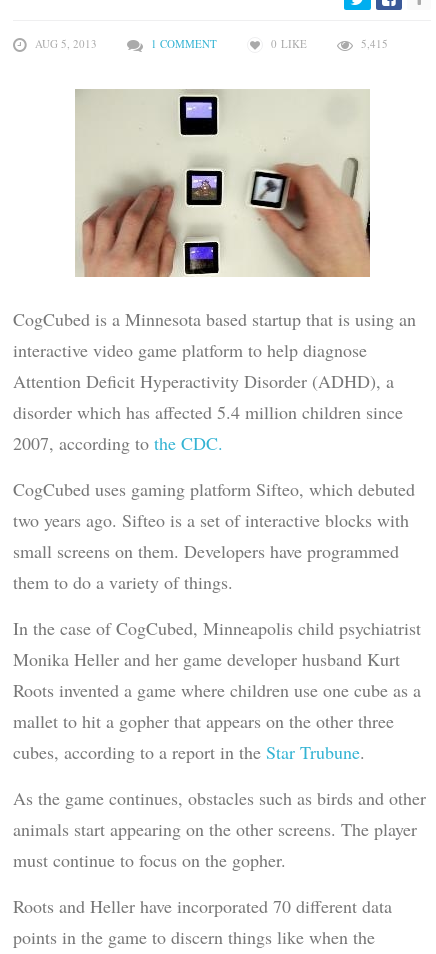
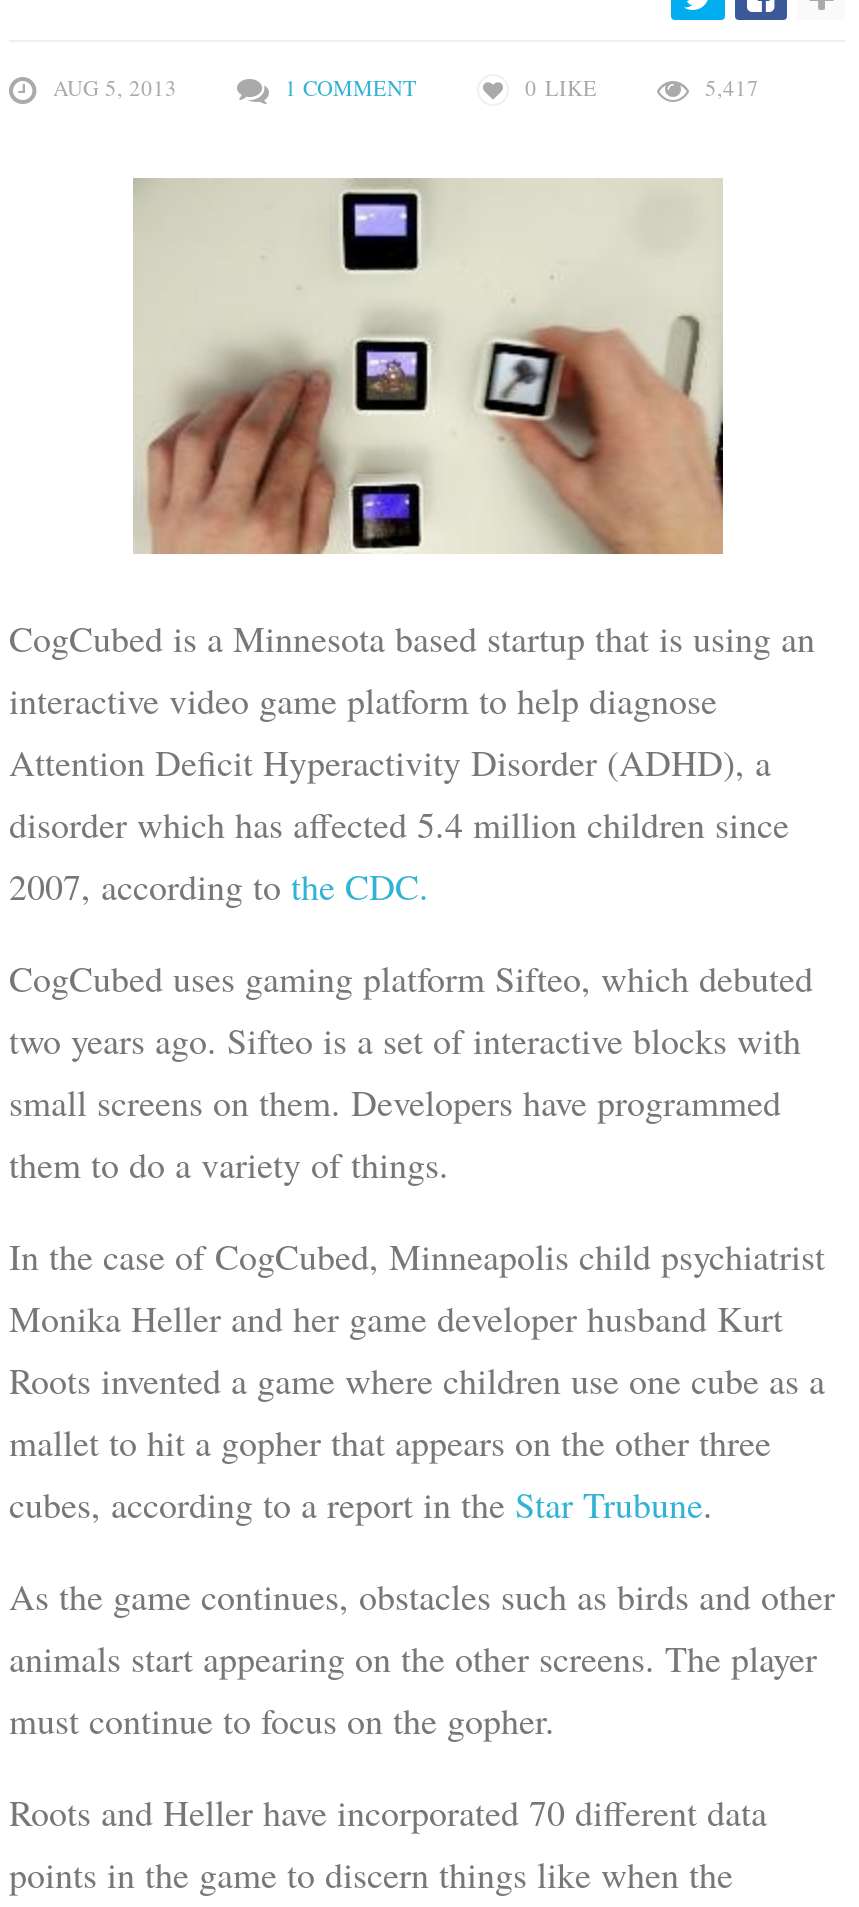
- 5,415
+ 5,417
